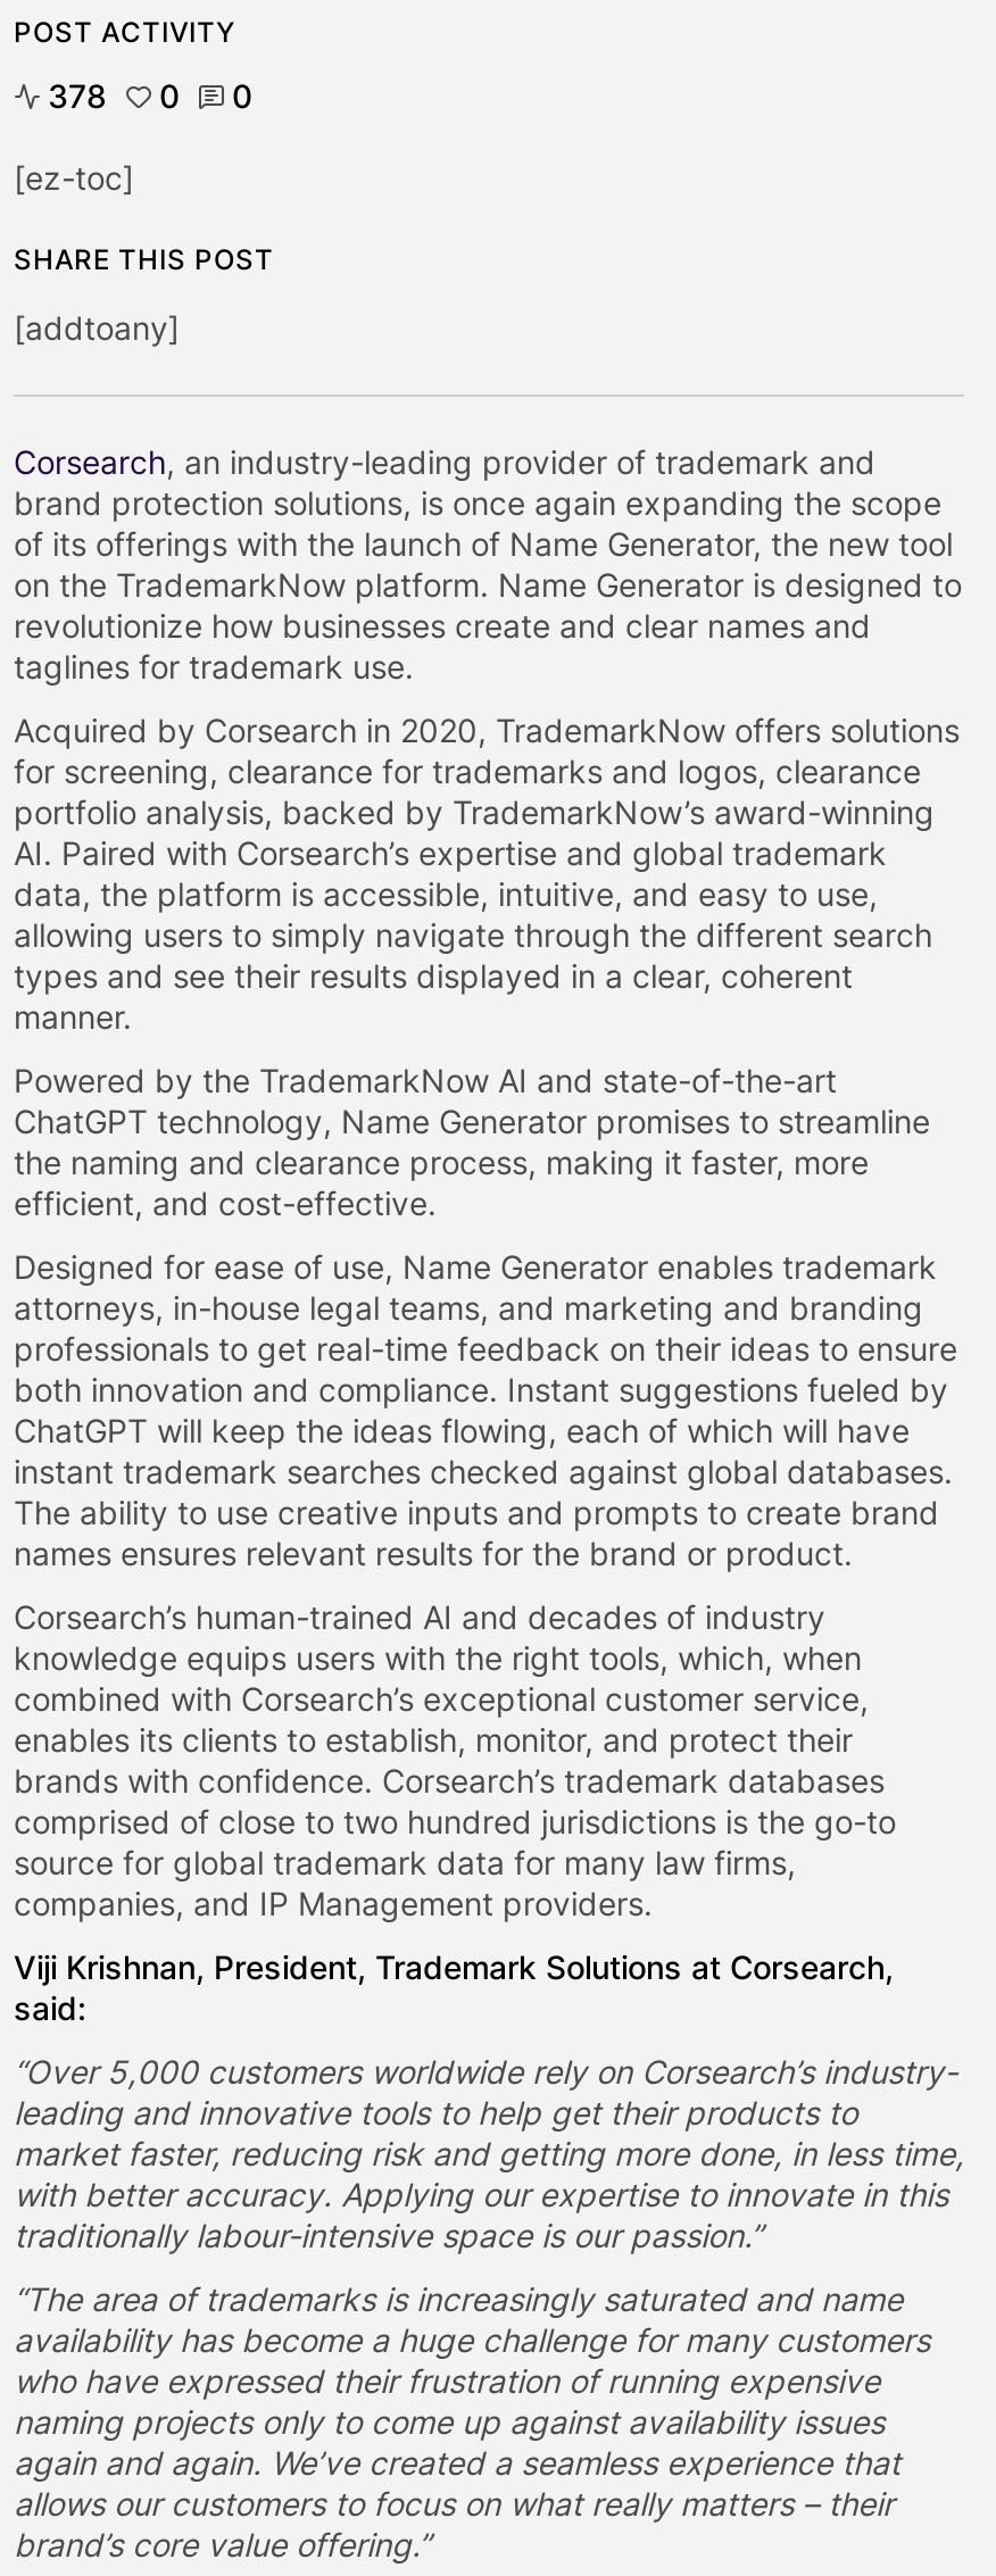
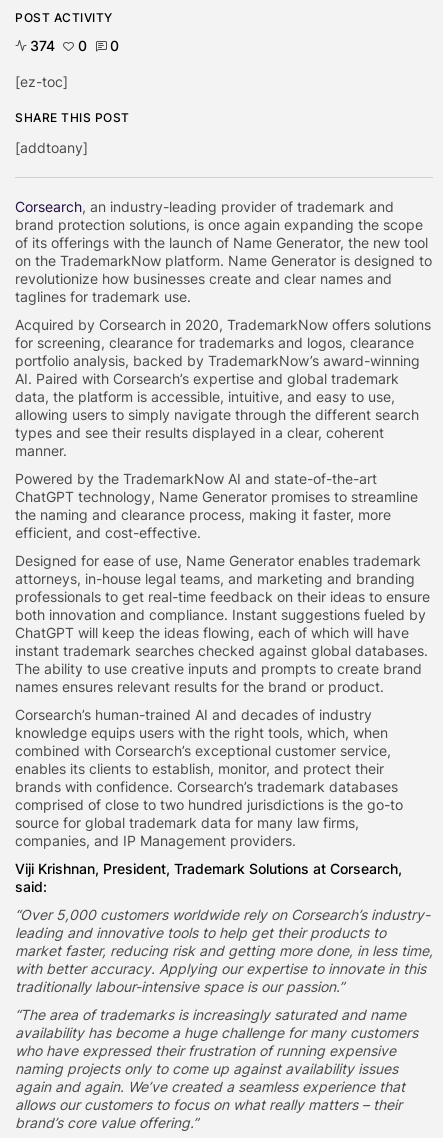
- 378 0 0
+ 374 0 0
